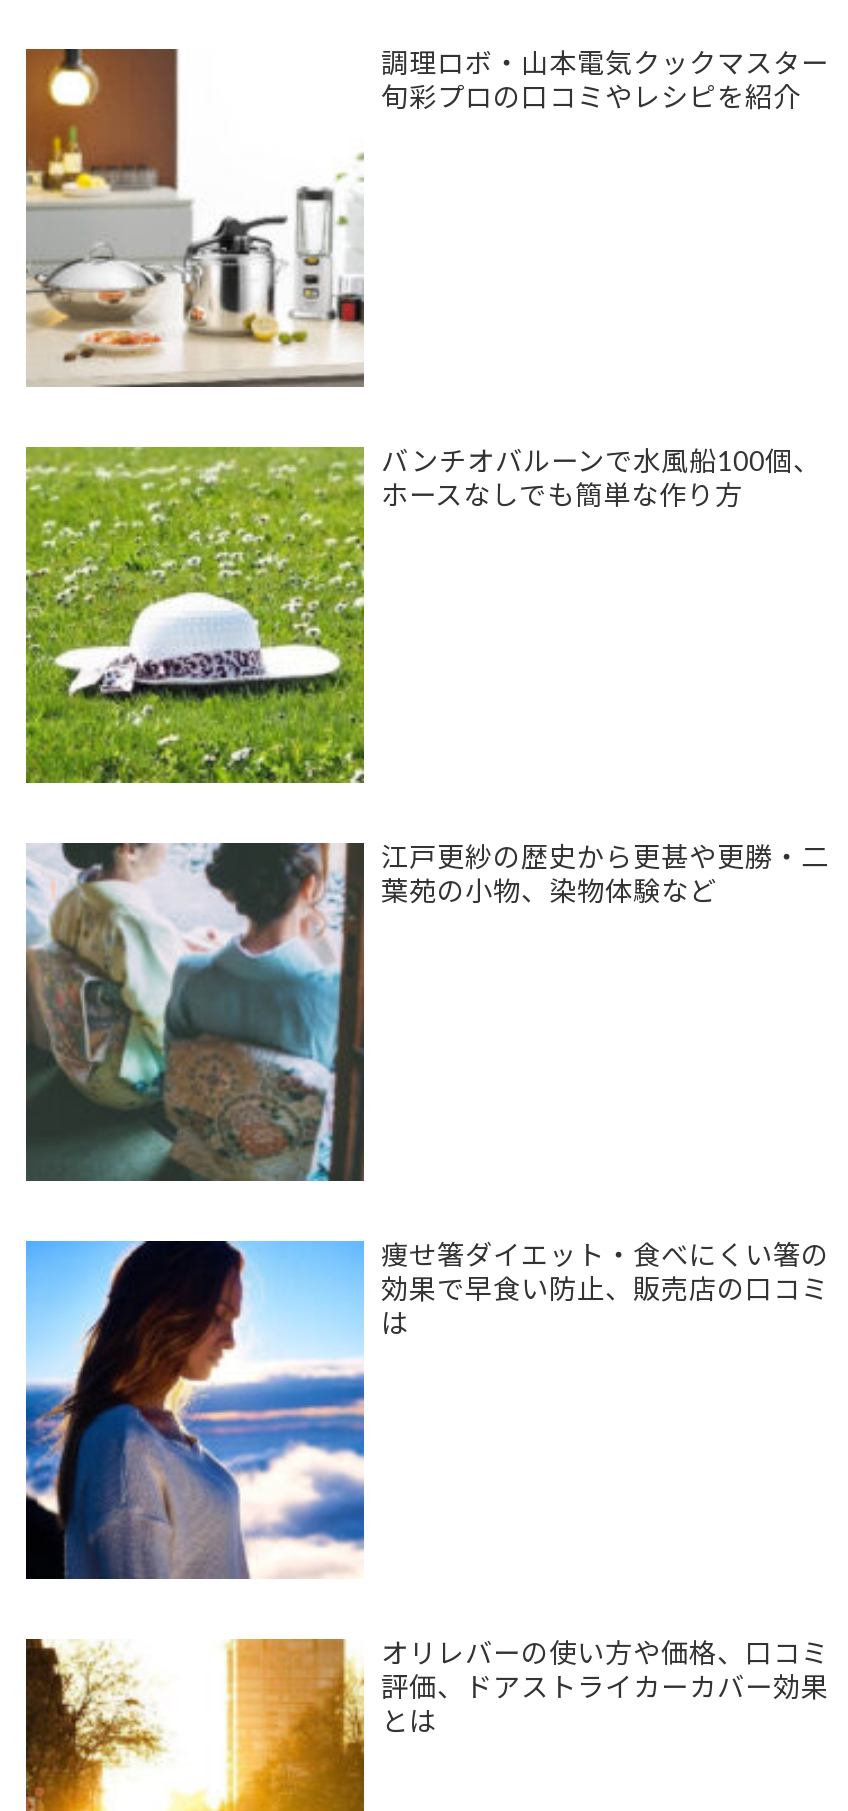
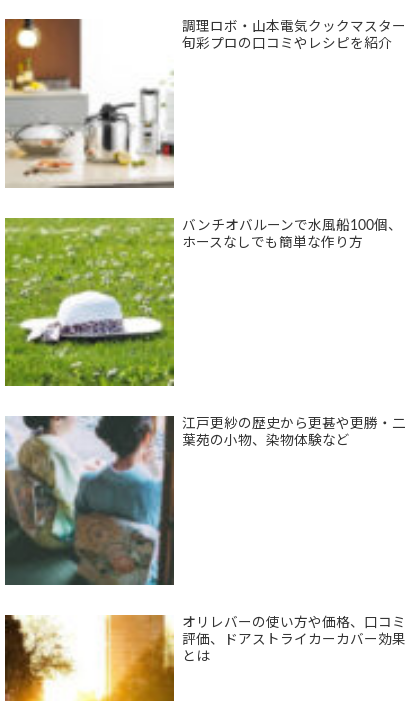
- [image]
- 痩せ箸ダイエット・食べにくい箸の
- 効果で早食い防止、販売店の口コミ
- は
